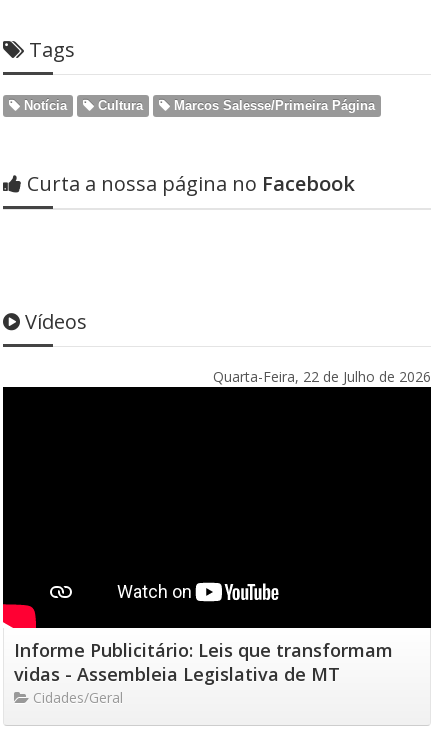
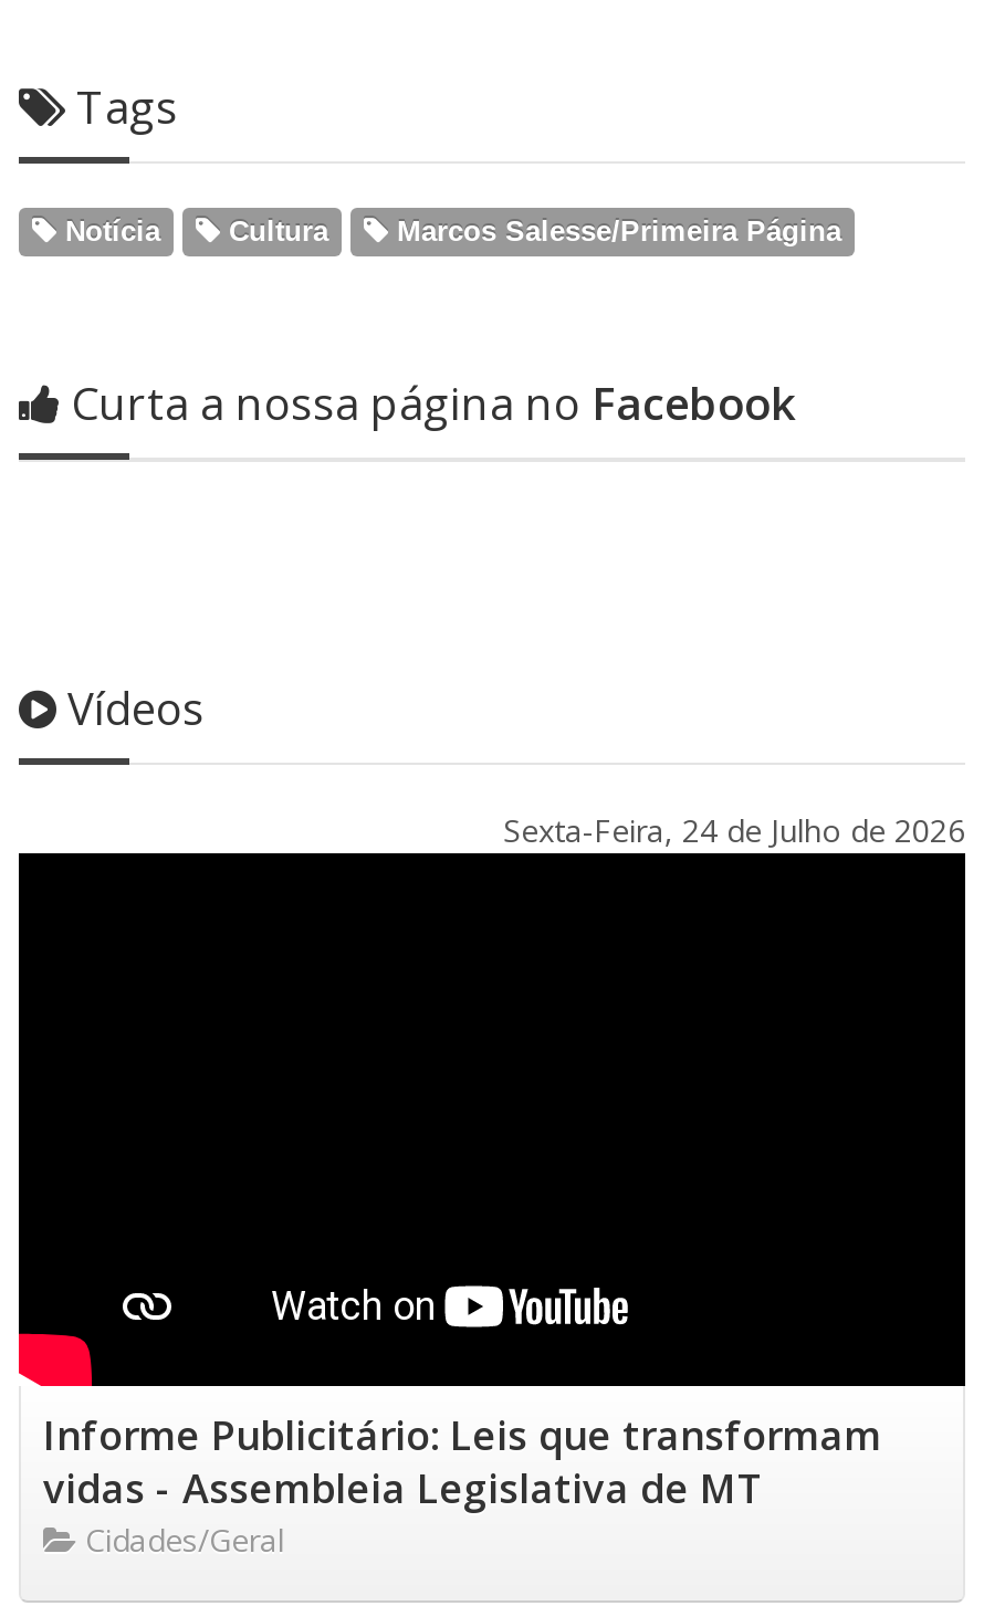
- Quarta-Feira, 22 de Julho de 2026
+ Sexta-Feira, 24 de Julho de 2026
